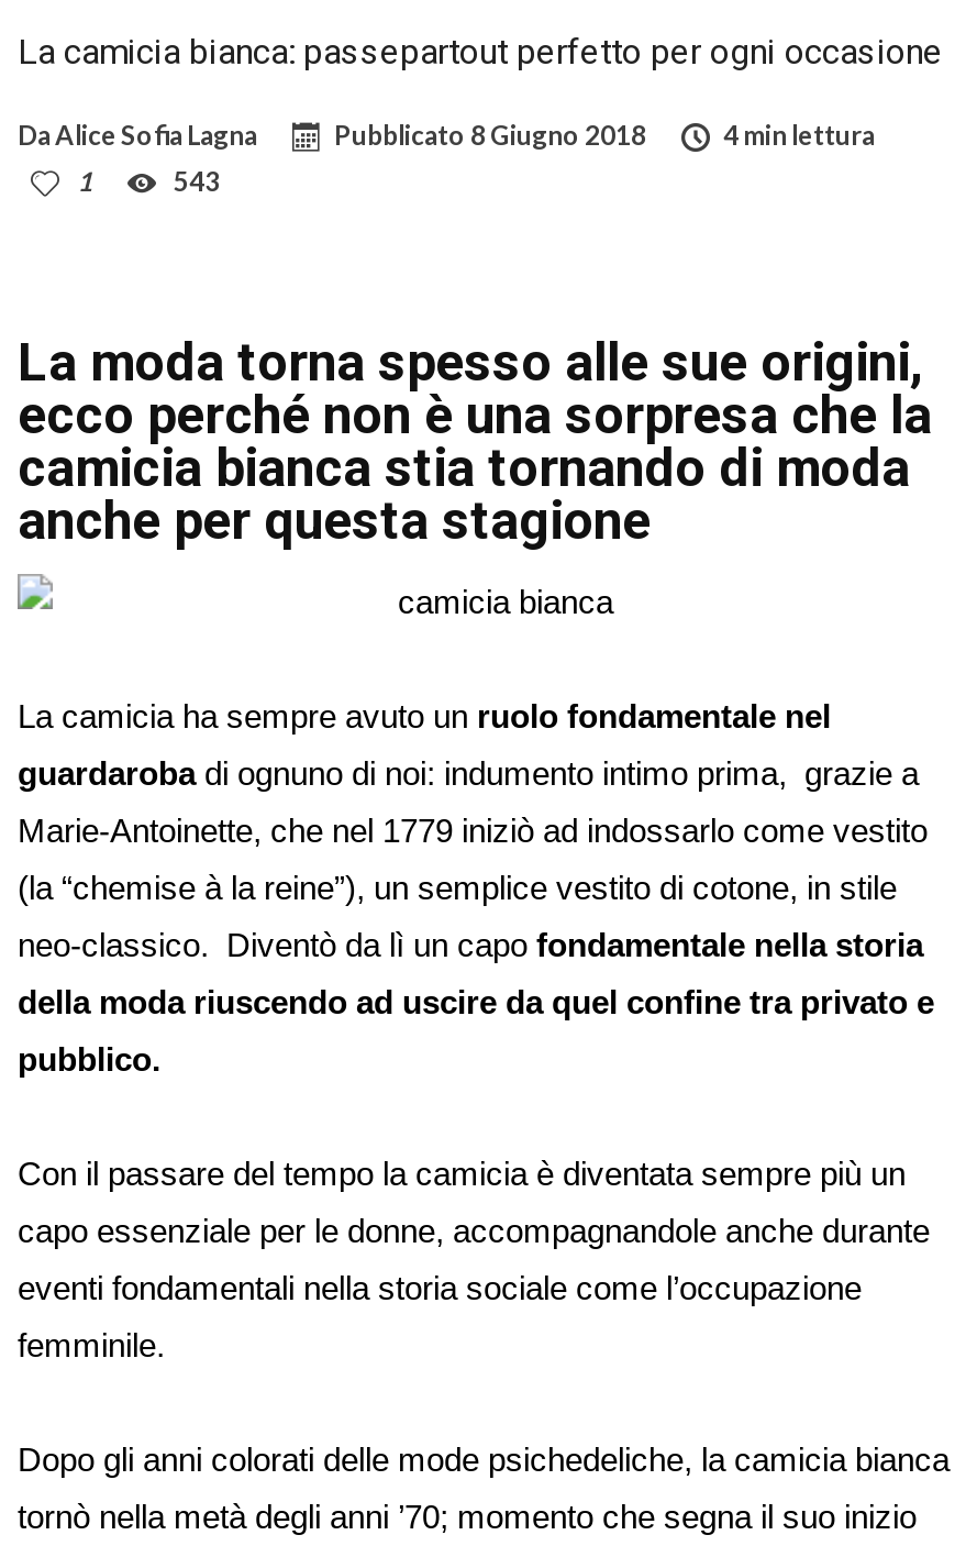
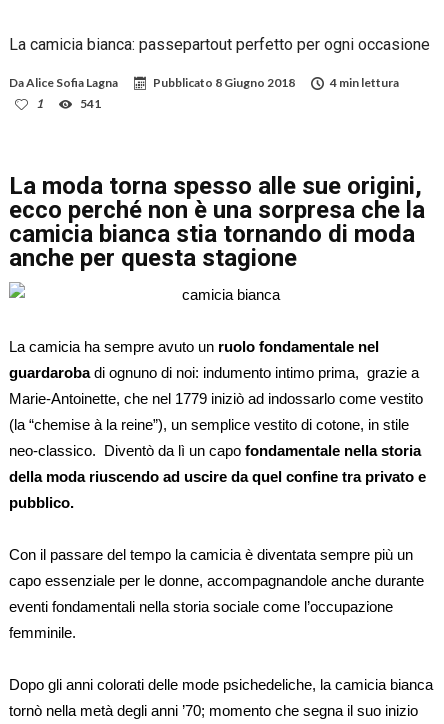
- 543
+ 541
